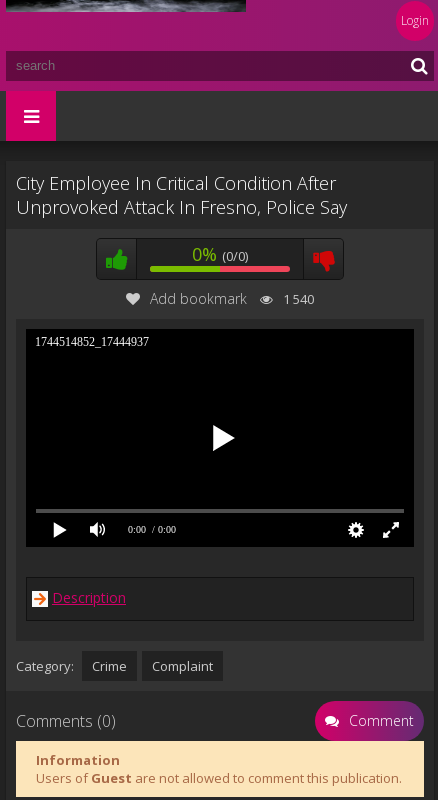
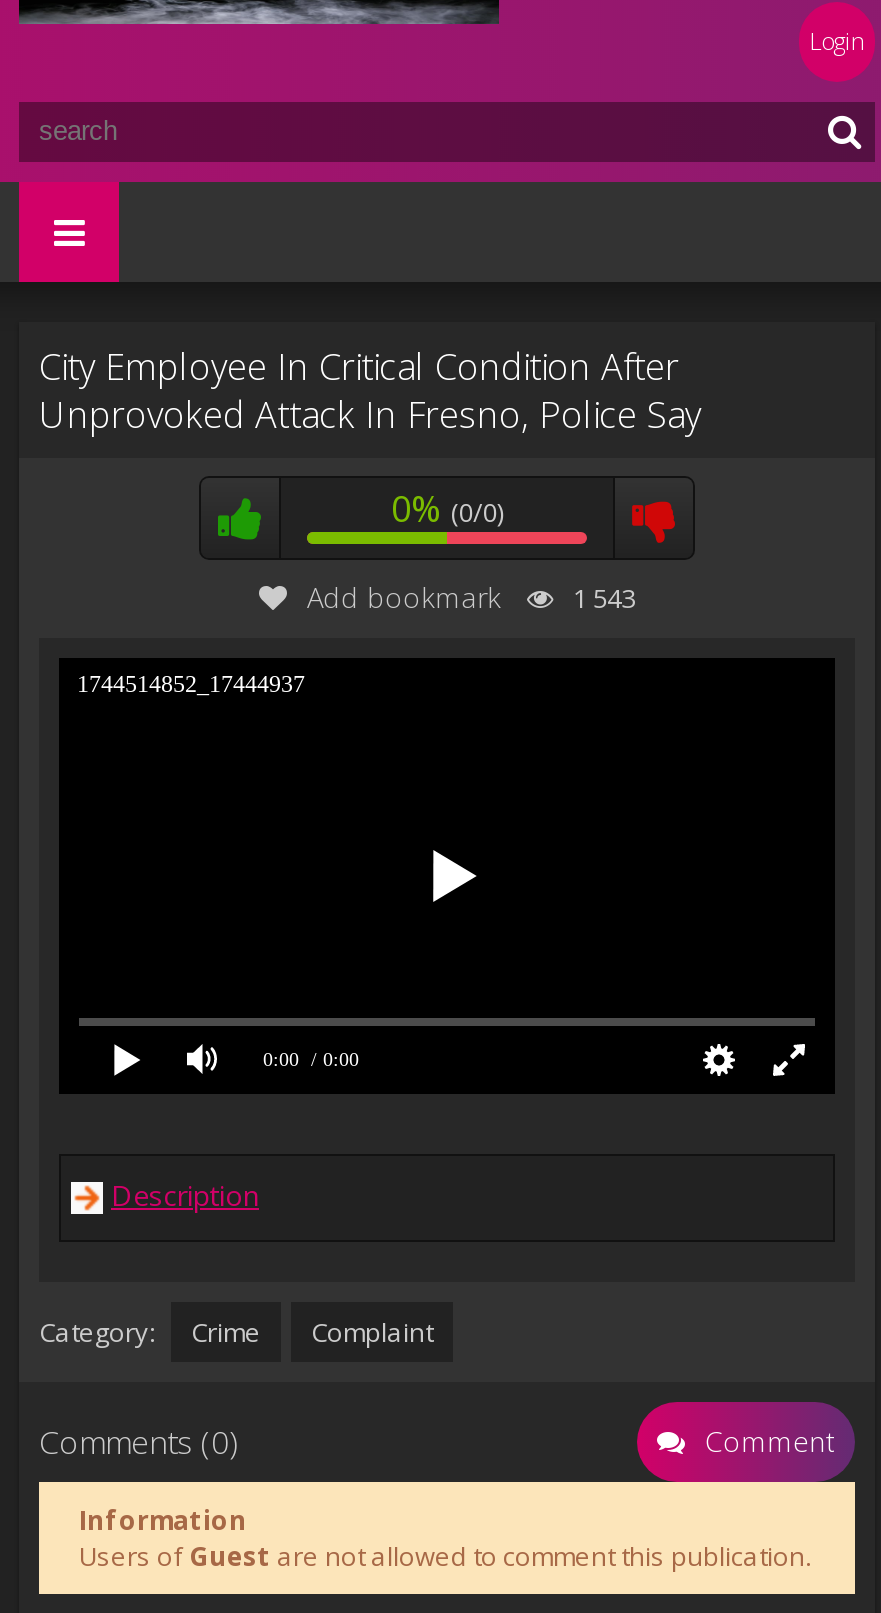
- Add bookmark 1 540
+ Add bookmark 1 543
